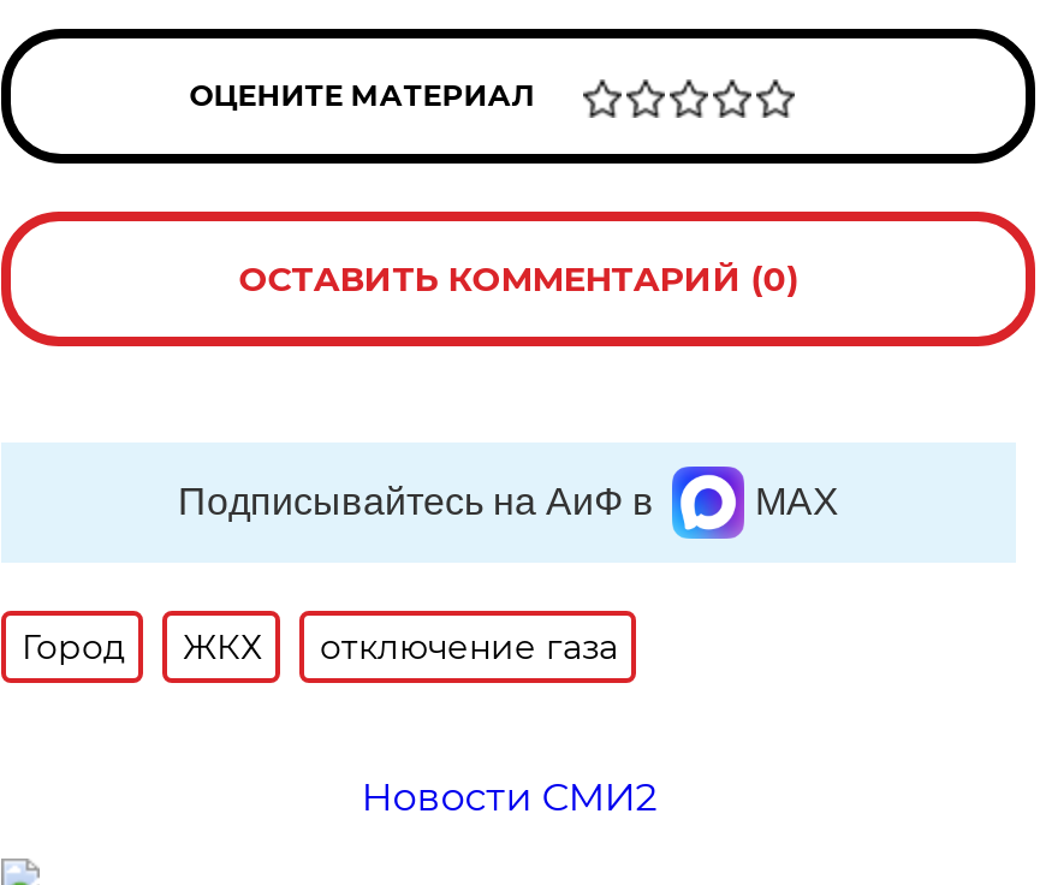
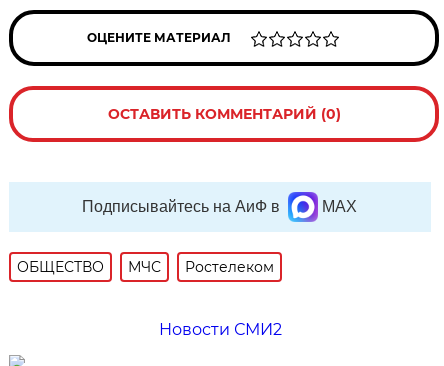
- Город
- ЖКХ
- отключение газа
+ ОБЩЕСТВО
+ МЧС
+ Ростелеком
